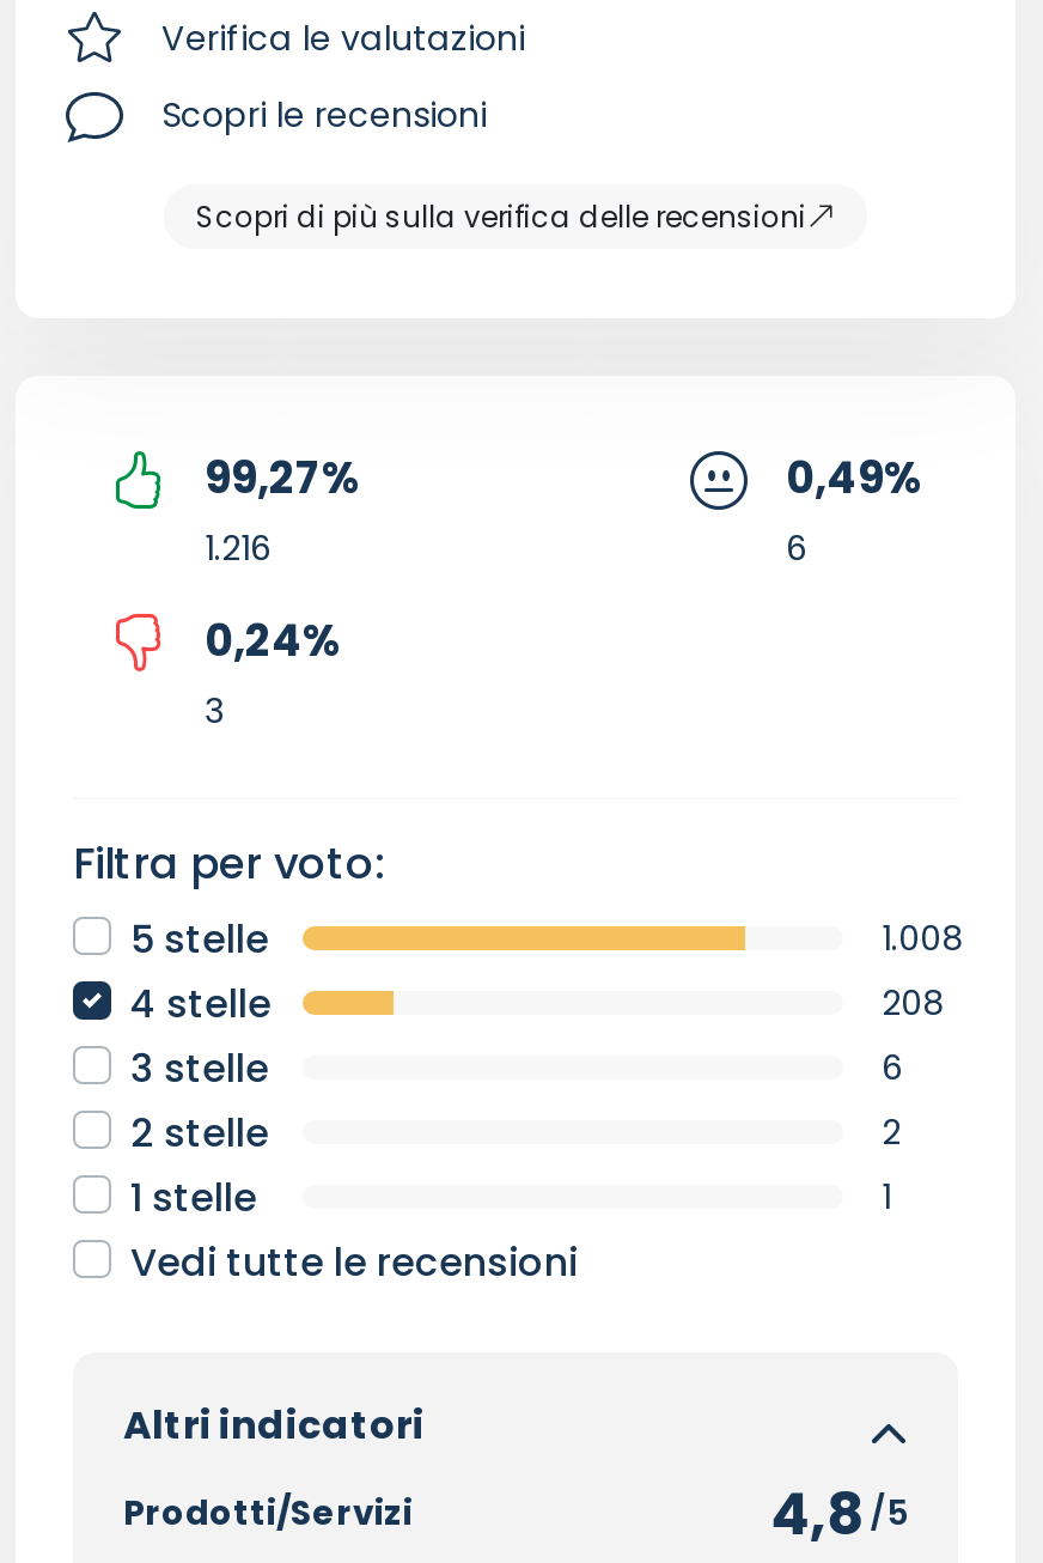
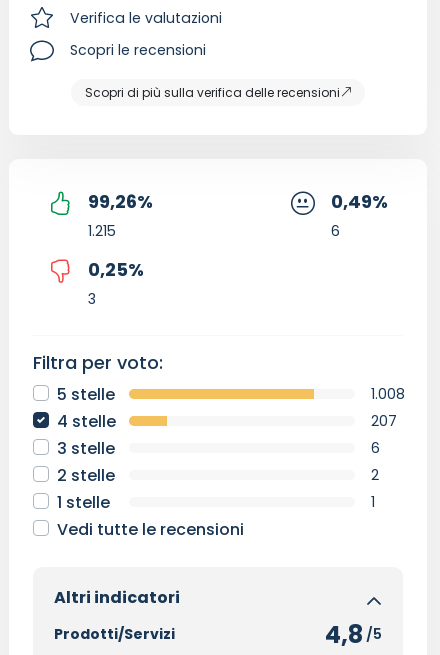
- 99,27%
+ 99,26%

- 1.216
+ 1.215

- 0,24%
+ 0,25%

- 208
+ 207
